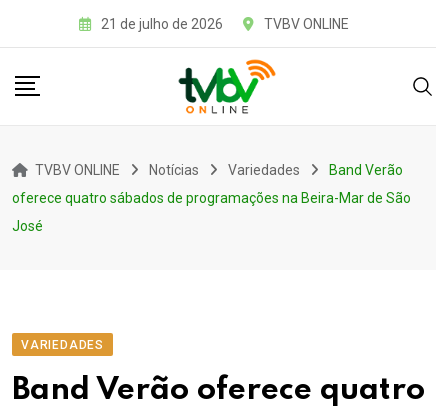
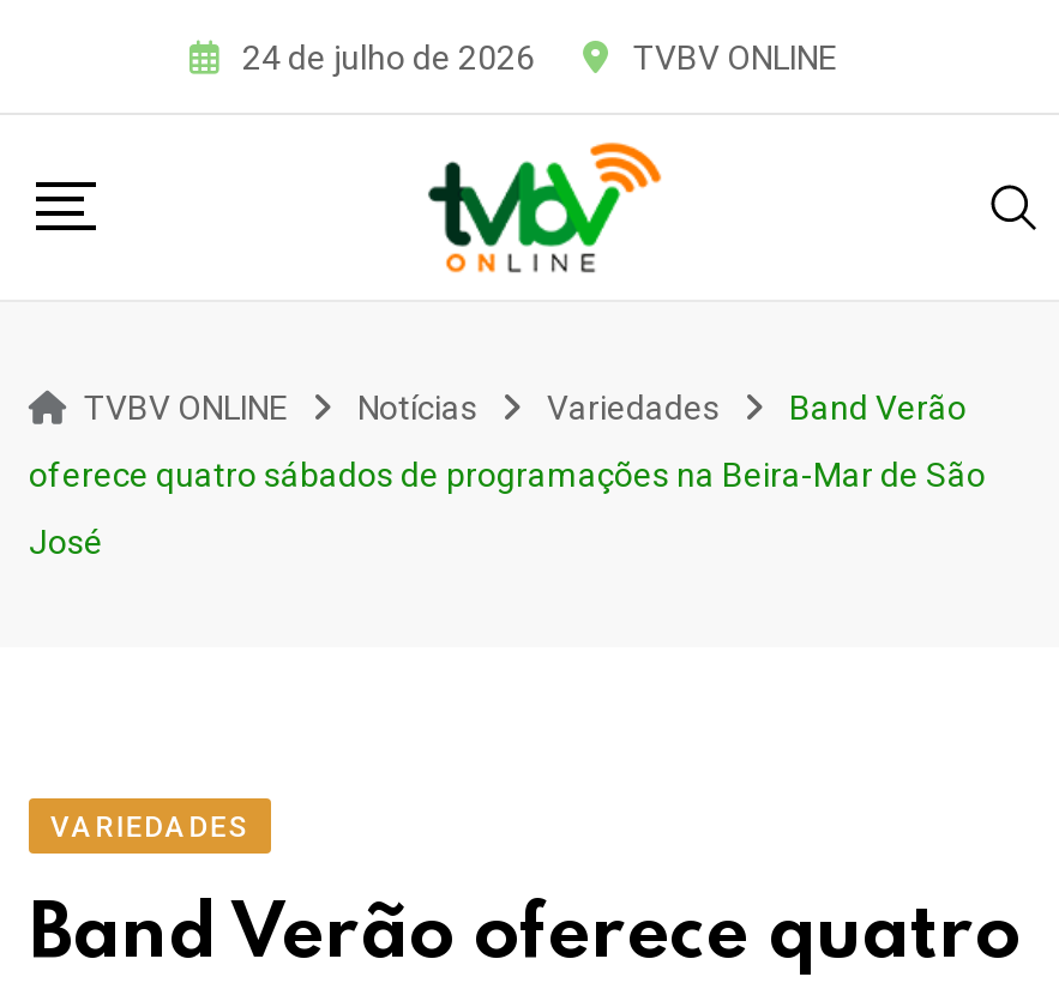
- 21 de julho de 2026
+ 24 de julho de 2026
